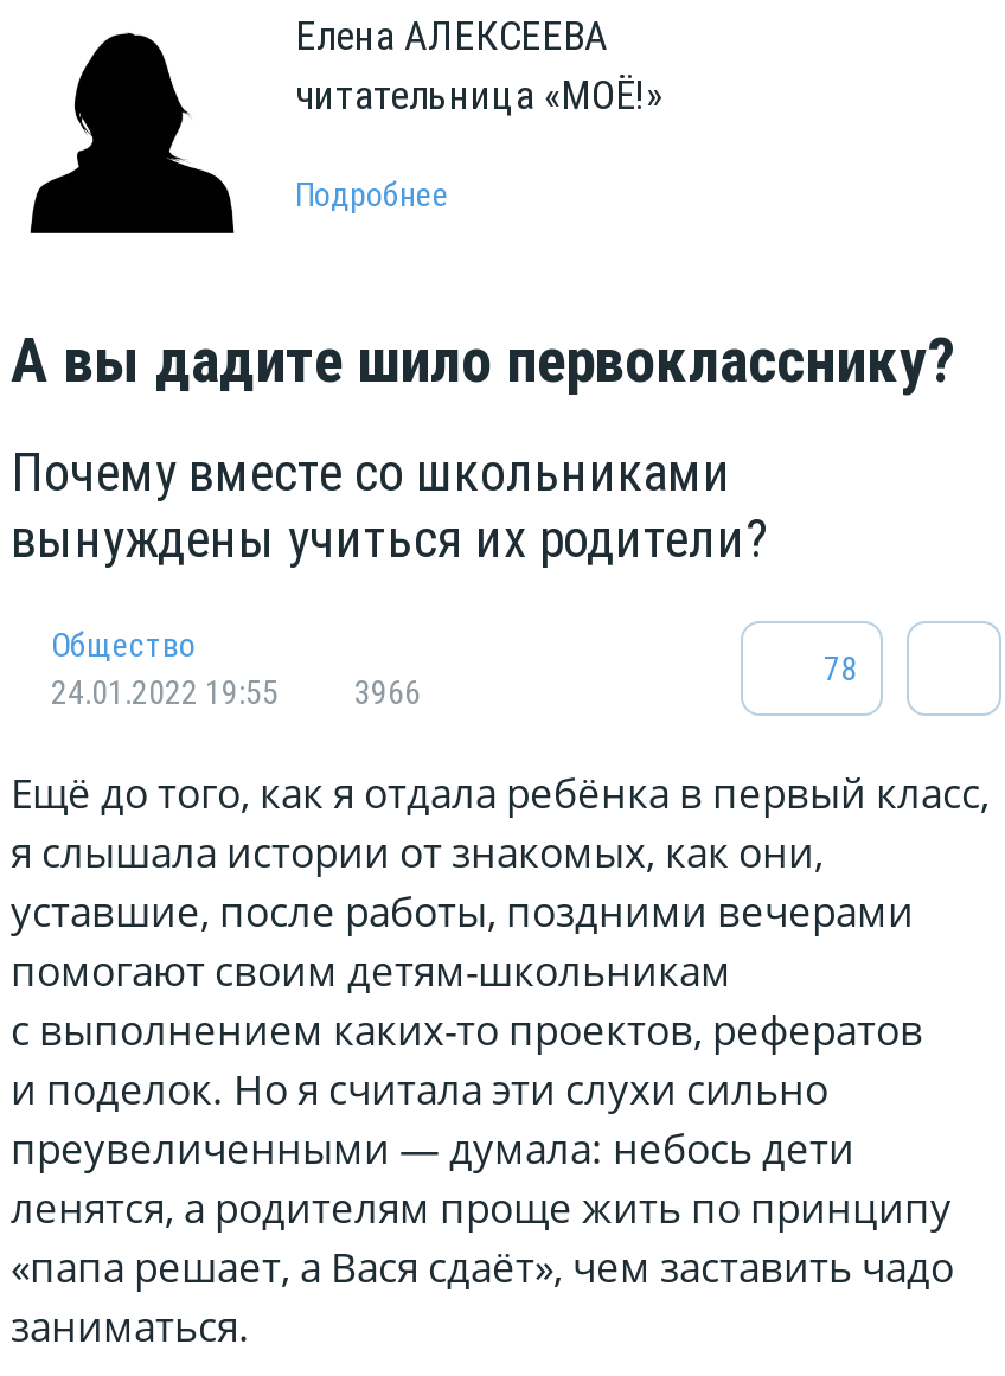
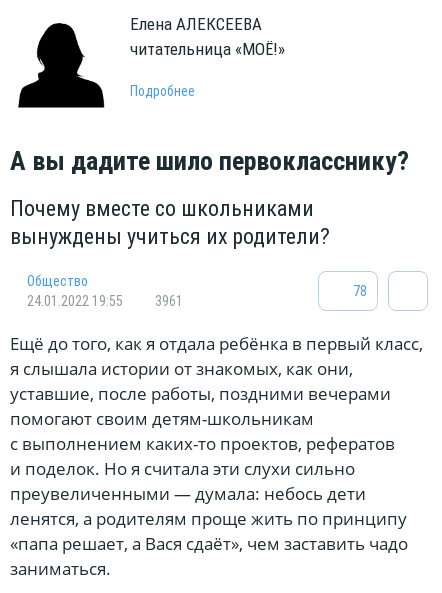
- 24.01.2022 19:55 3966
+ 24.01.2022 19:55 3961
